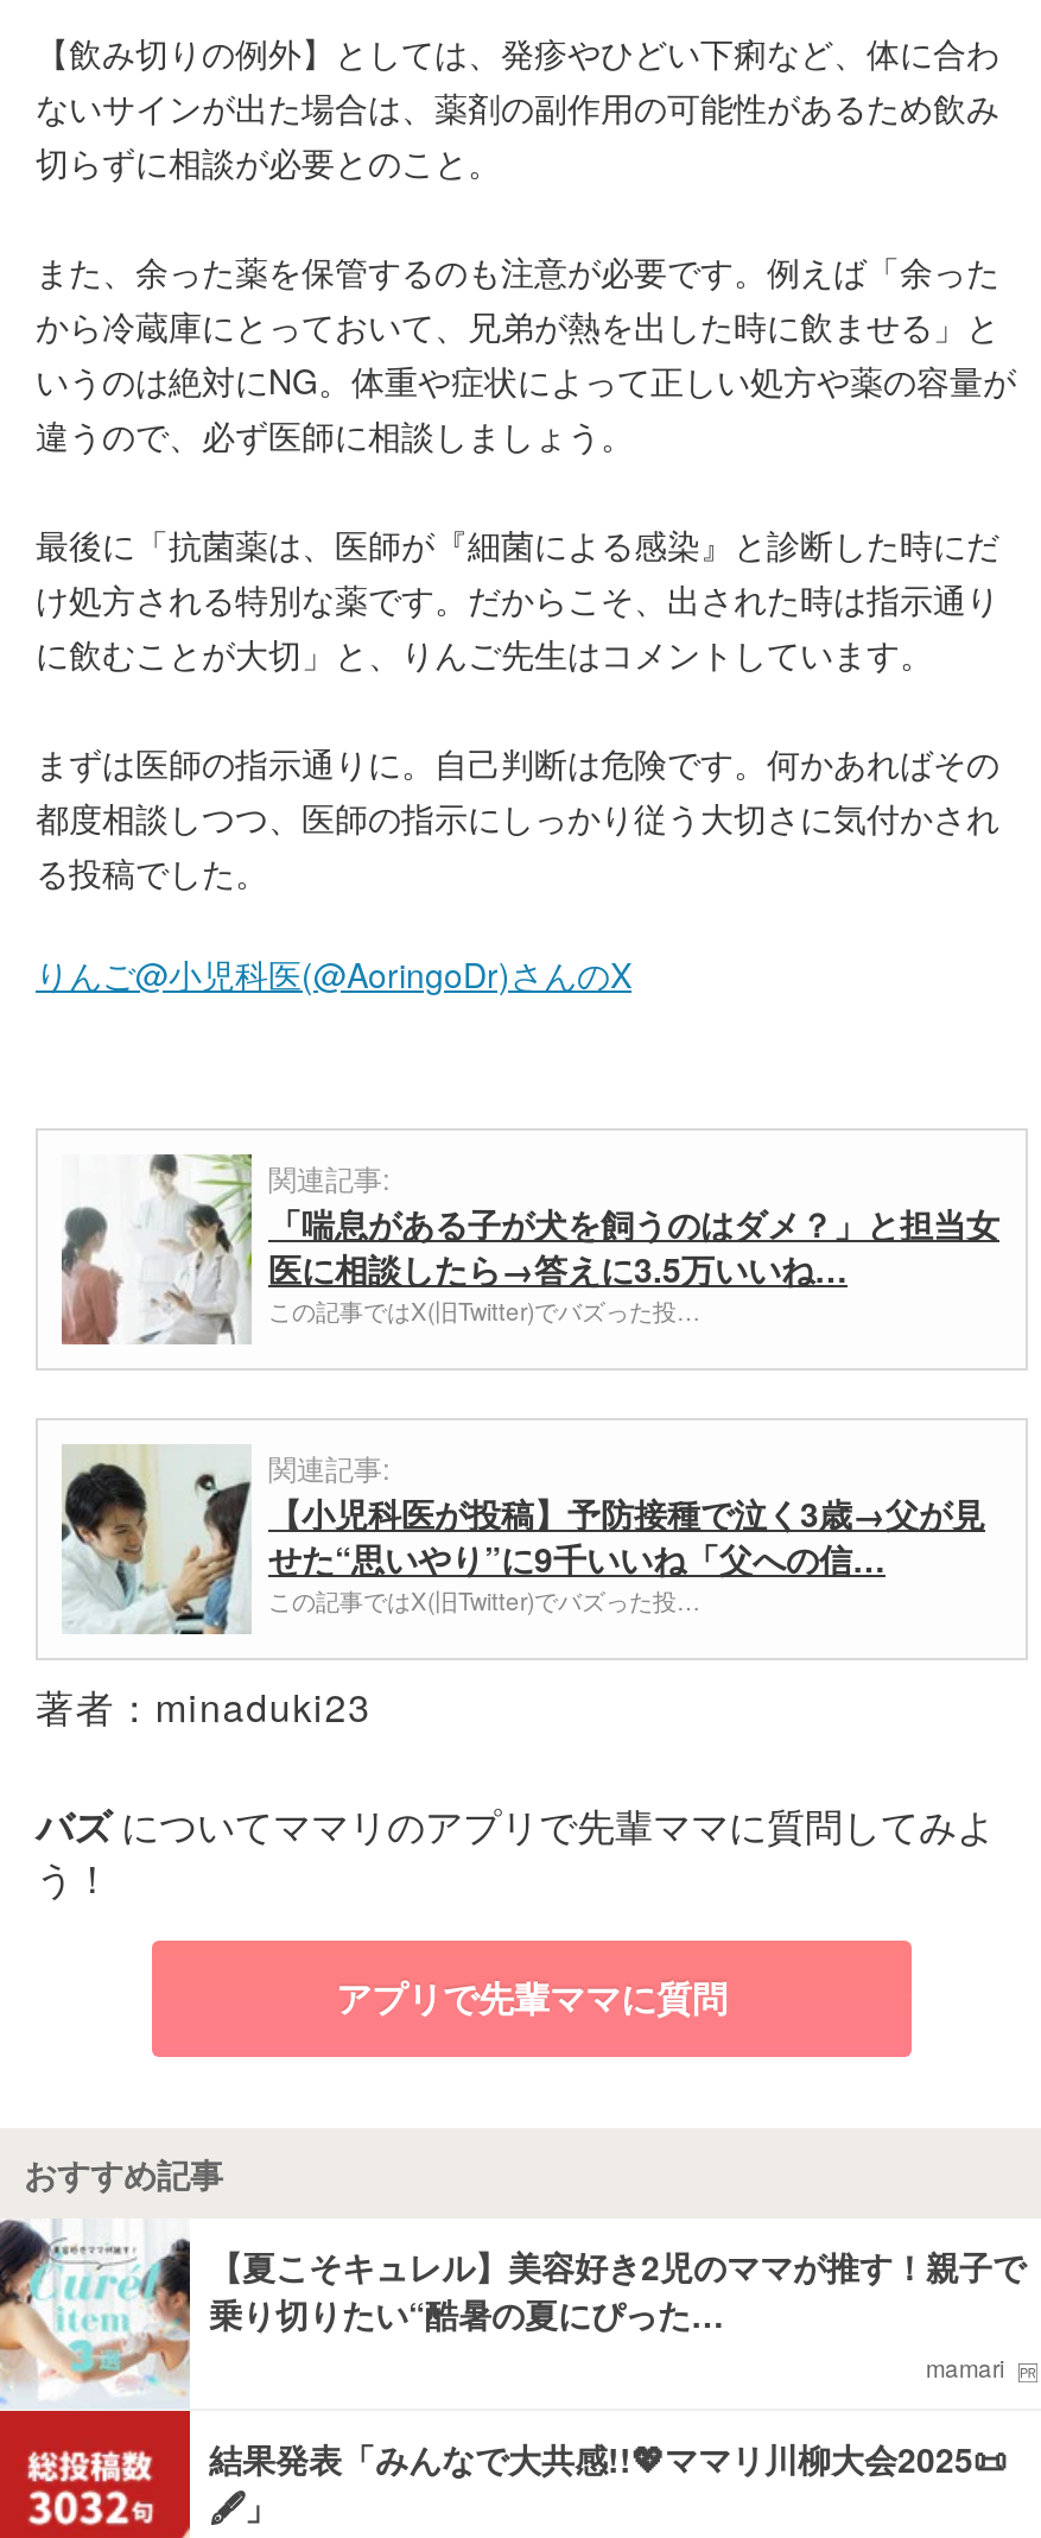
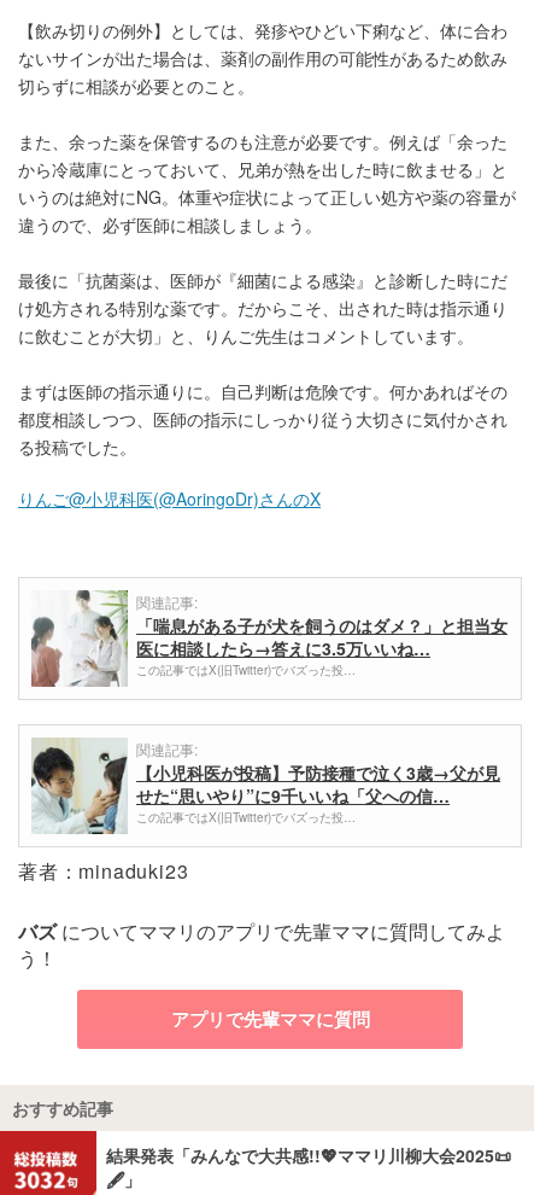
- [image]
- 【夏こそキュレル】美容好き2児のママが推す！親子で
- 乗り切りたい“酷暑の夏にぴった…
- mamari
